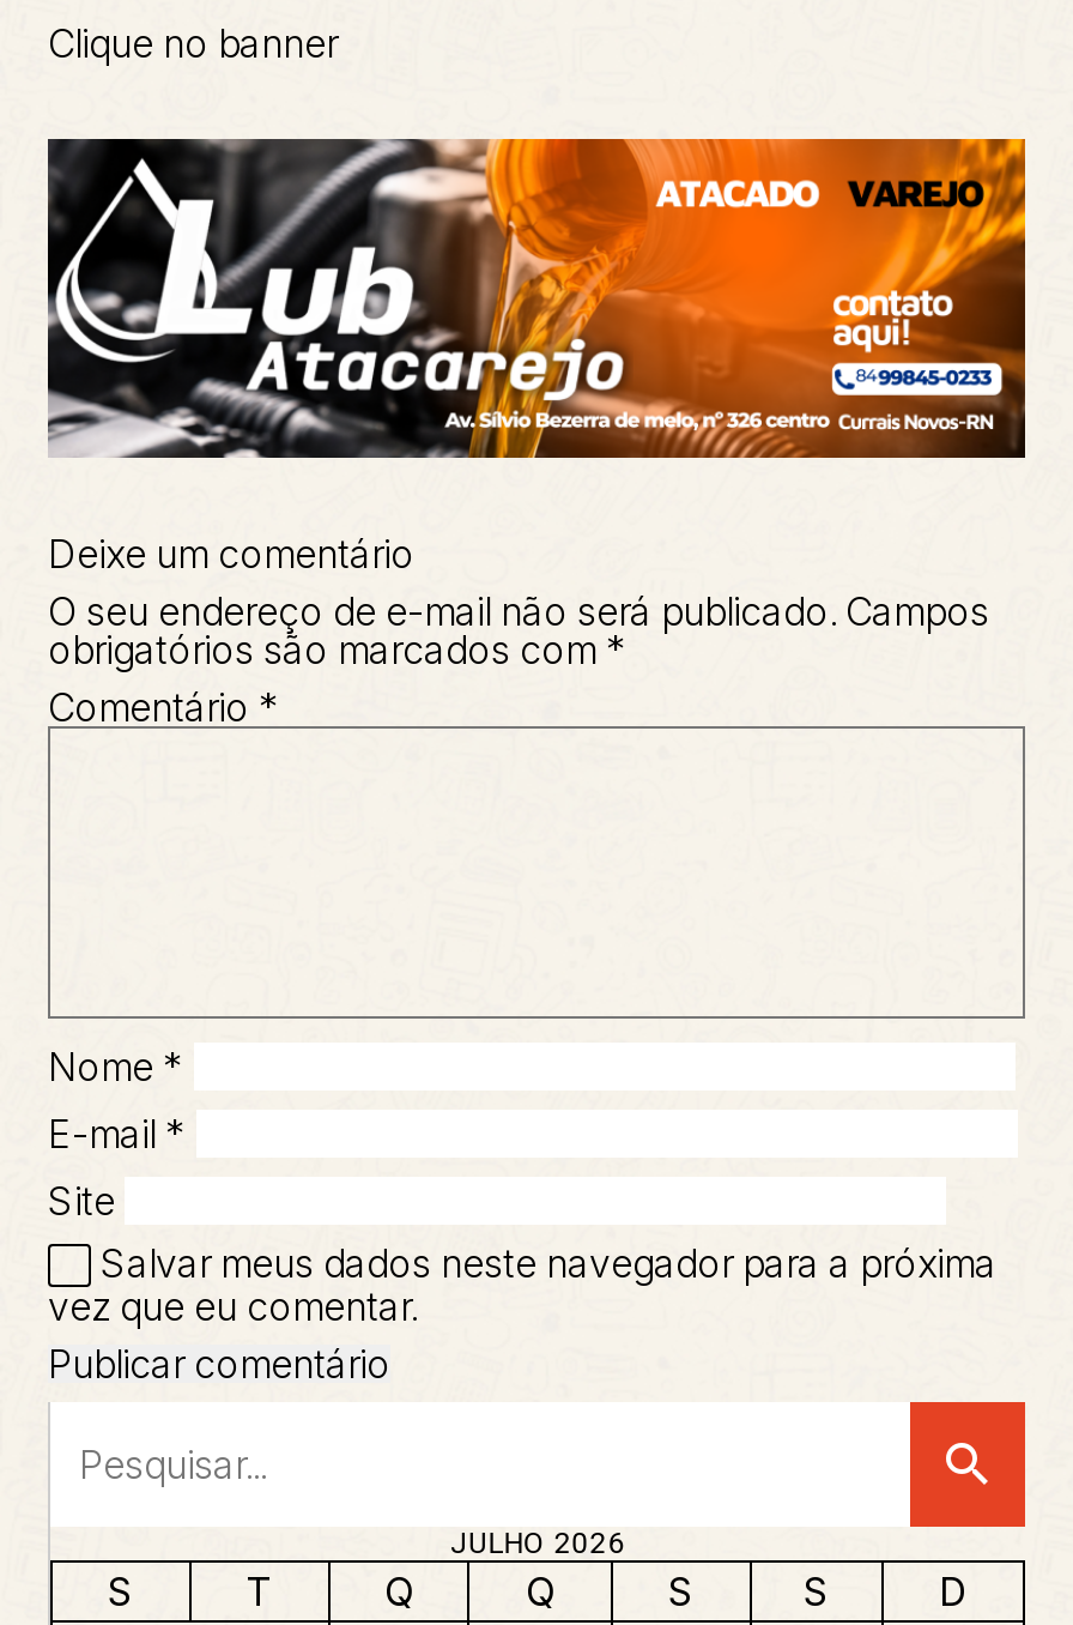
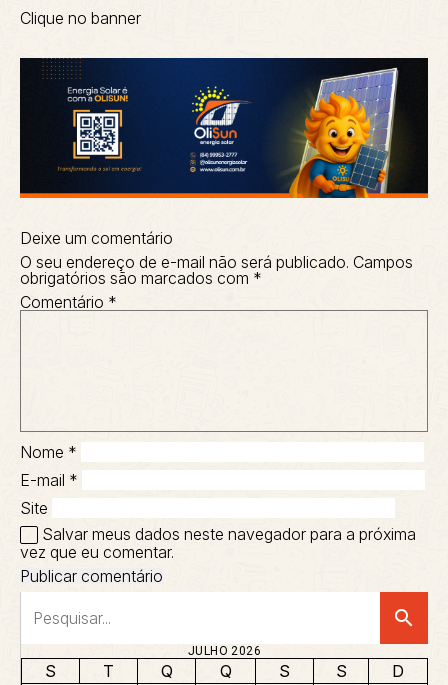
- [image]
+ [image]
